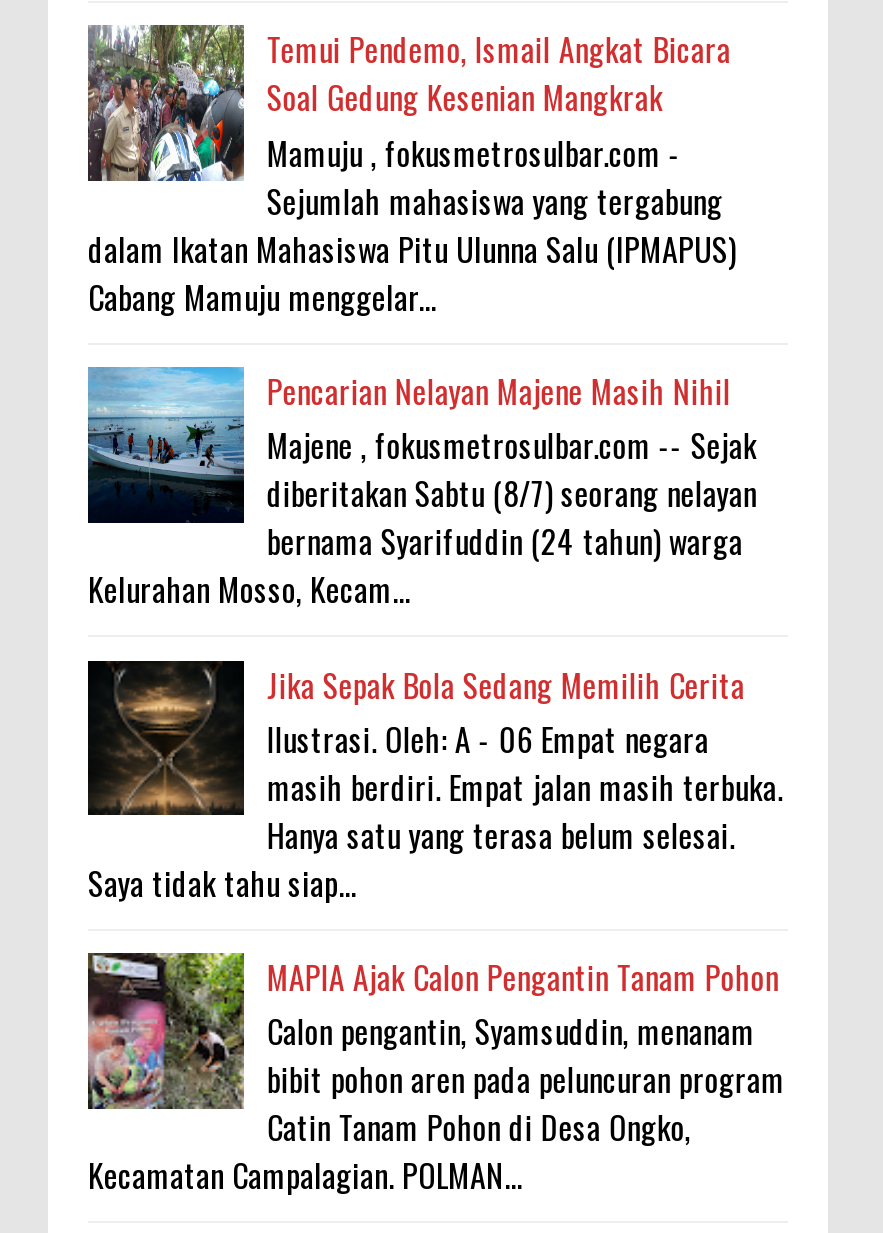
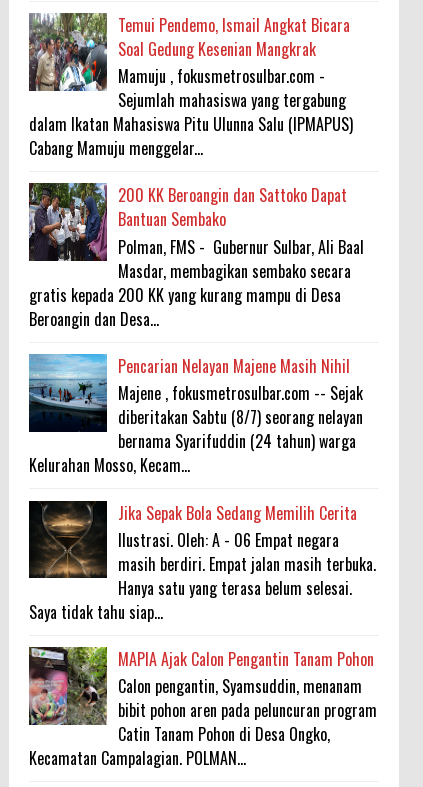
+ [image]
+ 200 KK Beroangin dan Sattoko Dapat
+ Bantuan Sembako
+ Polman, FMS - Gubernur Sulbar, Ali Baal
+ Masdar, membagikan sembako secara
+ gratis kepada 200 KK yang kurang mampu di Desa
+ Beroangin dan Desa...
